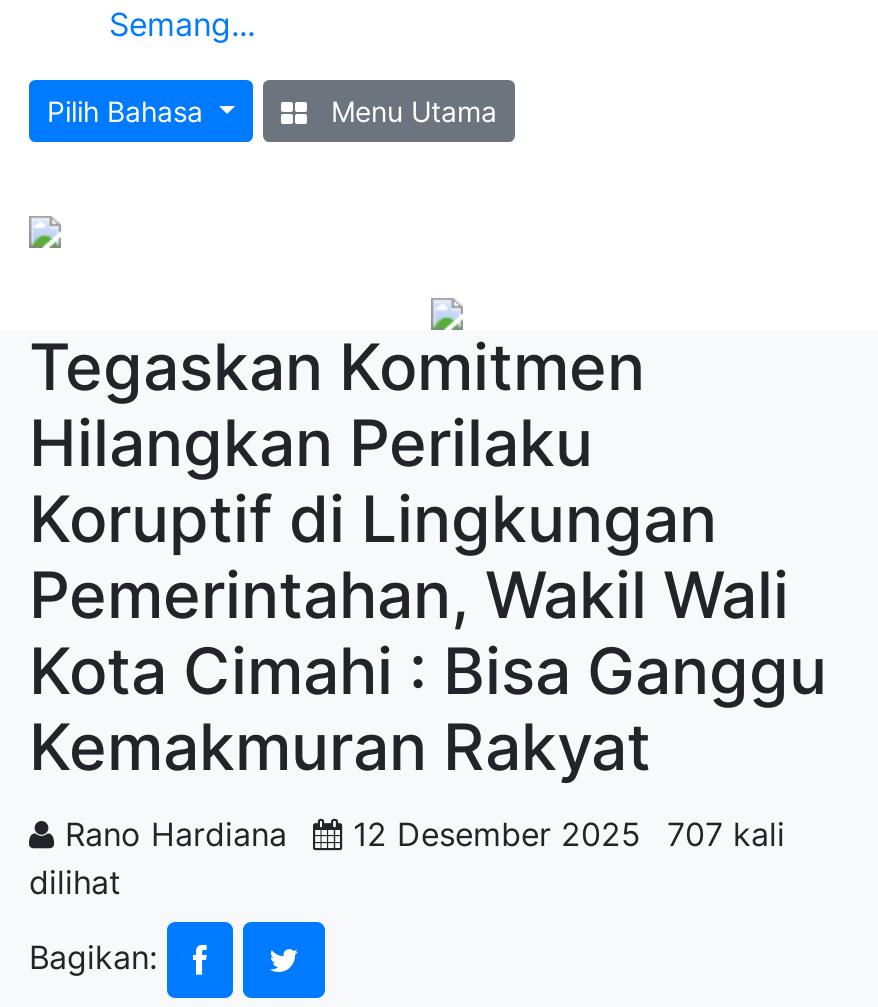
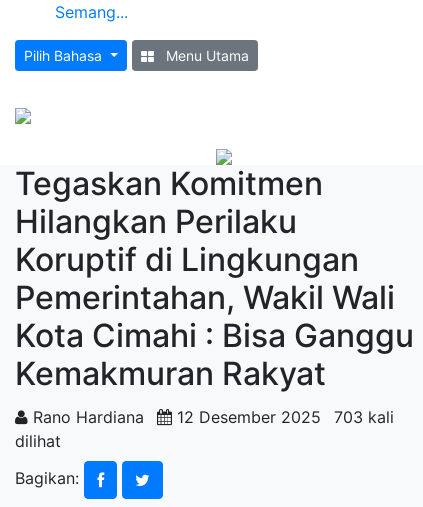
- 12 Desember 2025 707 kali
+ 12 Desember 2025 703 kali
